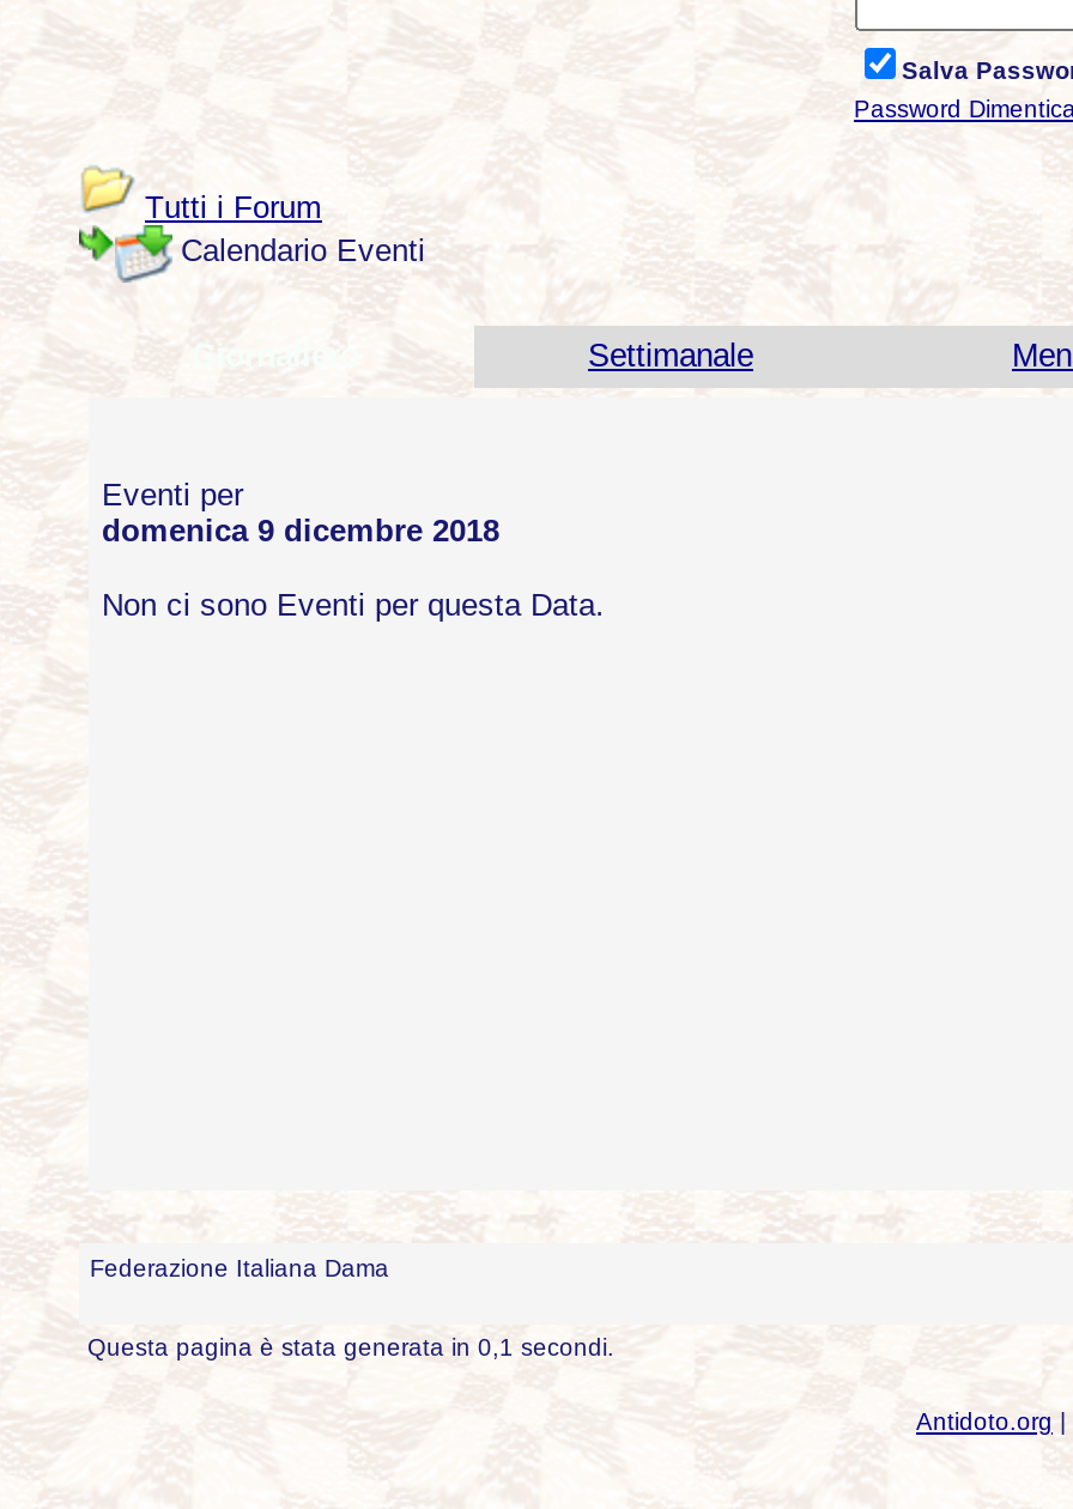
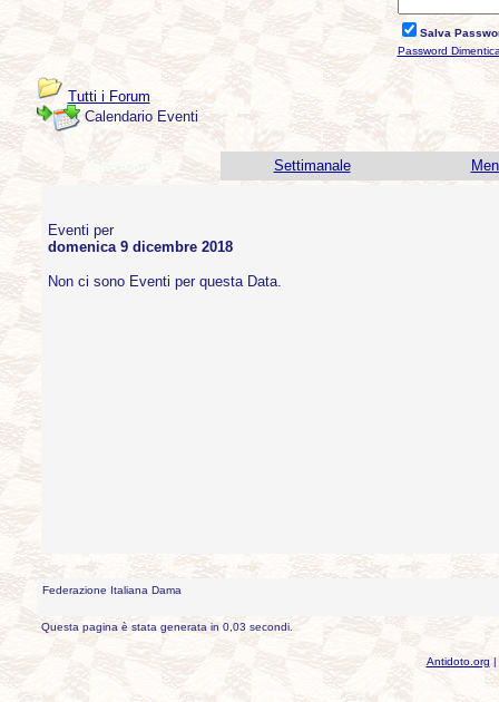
- Questa pagina è stata generata in 0,1 secondi.
+ Questa pagina è stata generata in 0,03 secondi.
